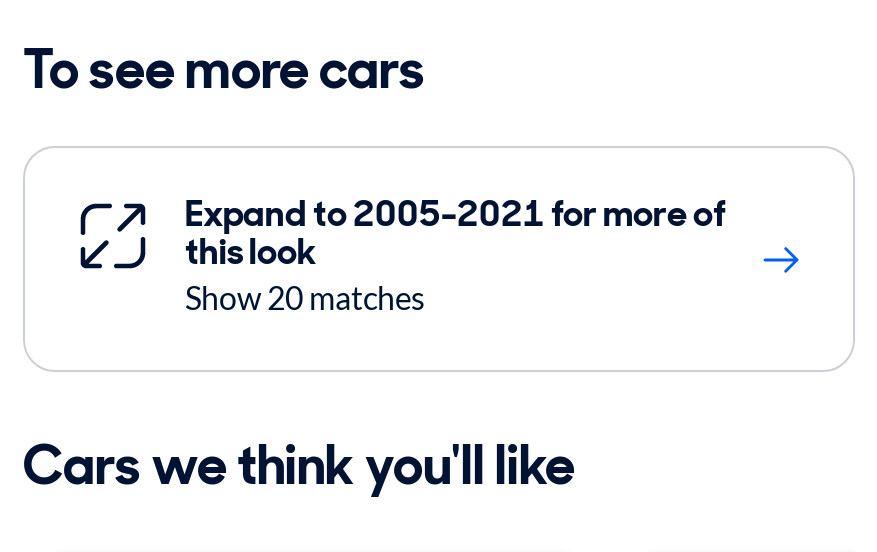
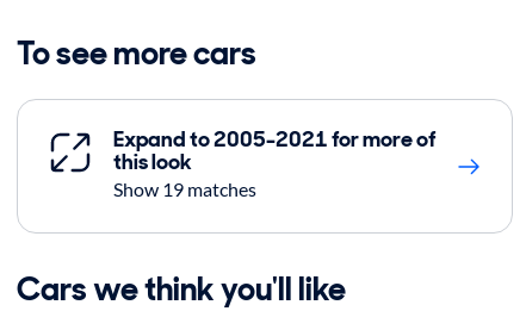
- Show 20 matches
+ Show 19 matches
